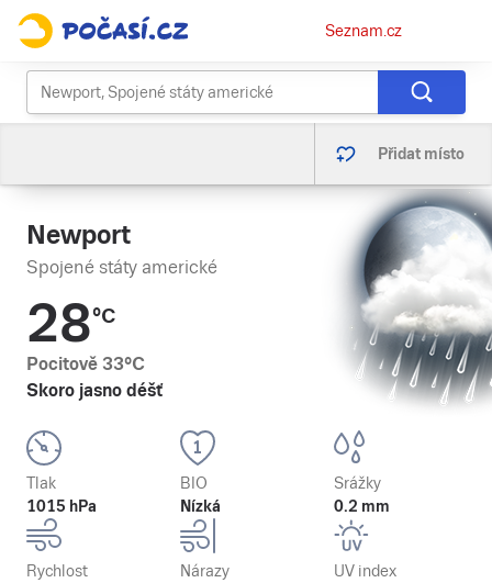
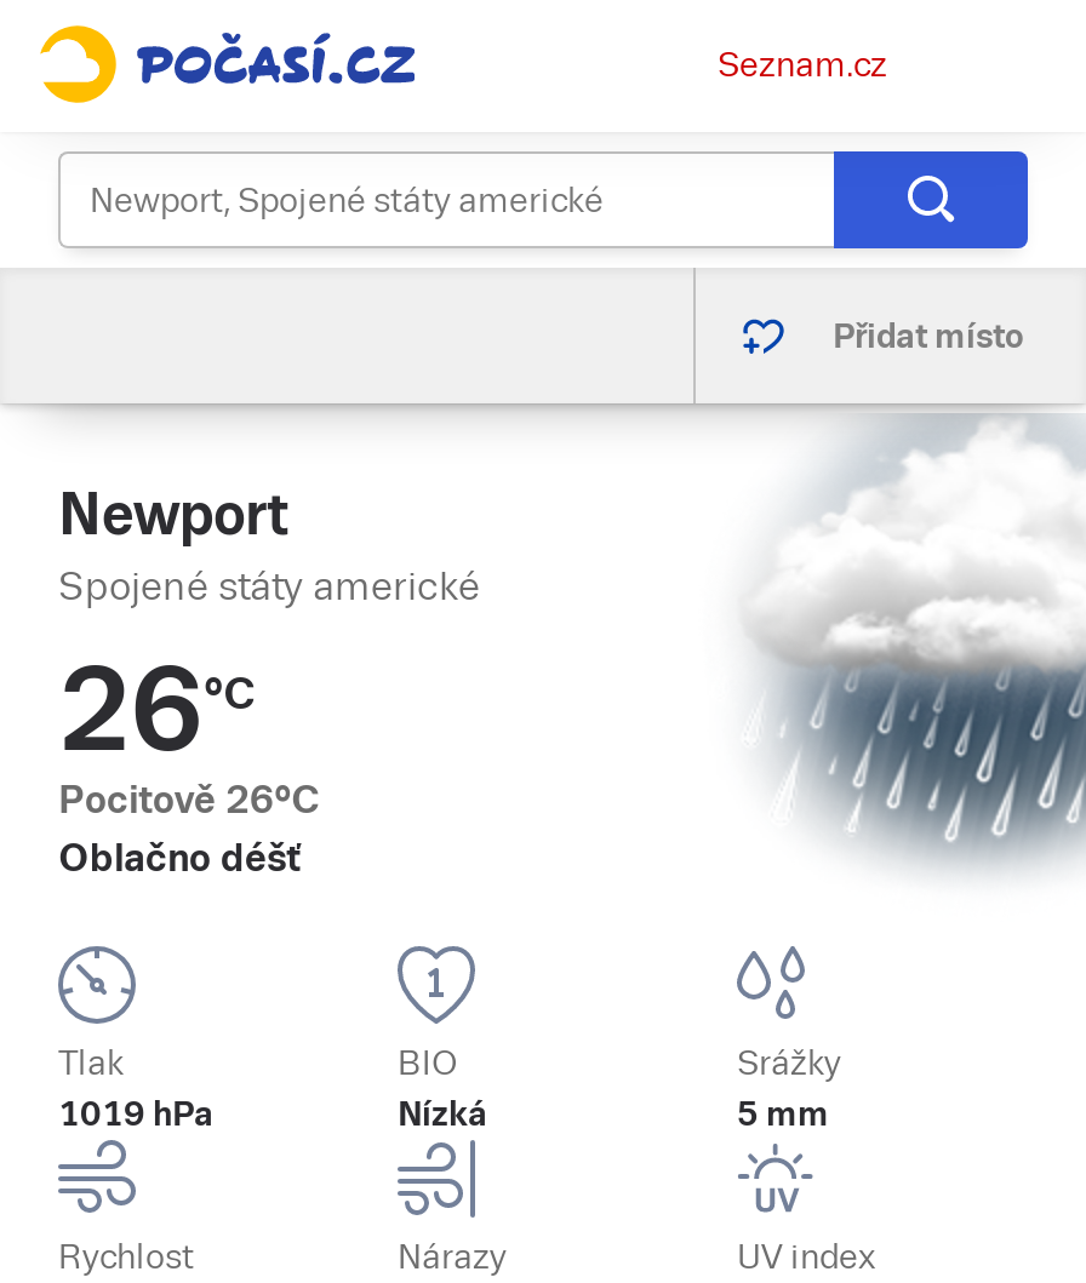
- [image]
+ [image]

- 28°C
- Pocitově 33°C
- Skoro jasno déšť
+ 26°C
+ Pocitově 26°C
+ Oblačno déšť

- 1015 hPa
+ 1019 hPa

- 0.2 mm
+ 5 mm
